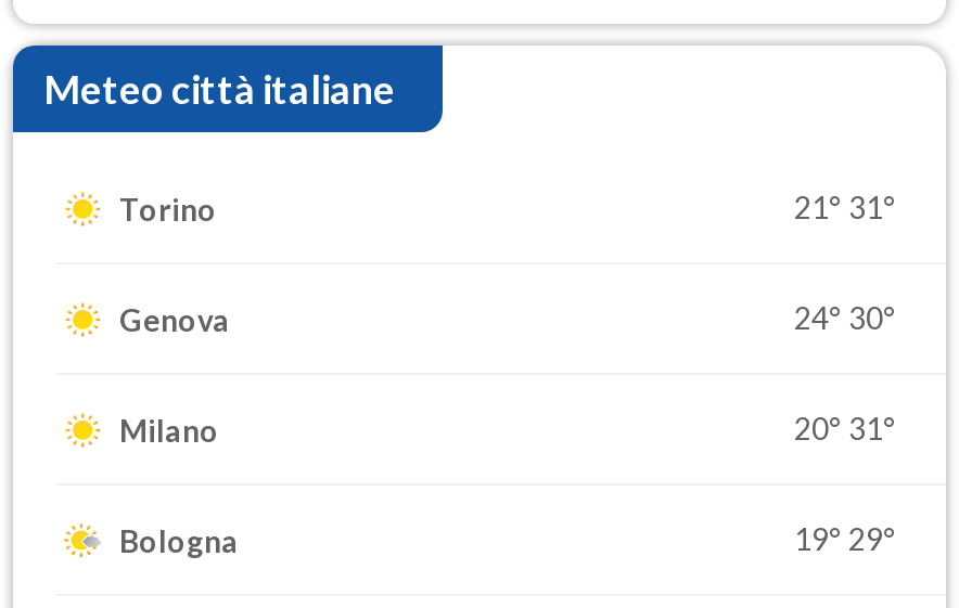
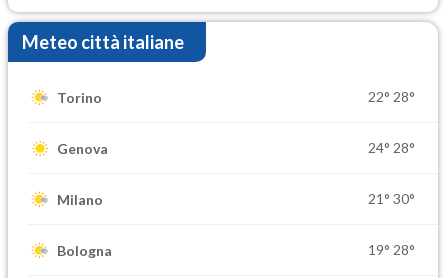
- 21° 31°
+ 22° 28°

- 24° 30°
+ 24° 28°

- 20° 31°
+ 21° 30°

- 19° 29°
+ 19° 28°
